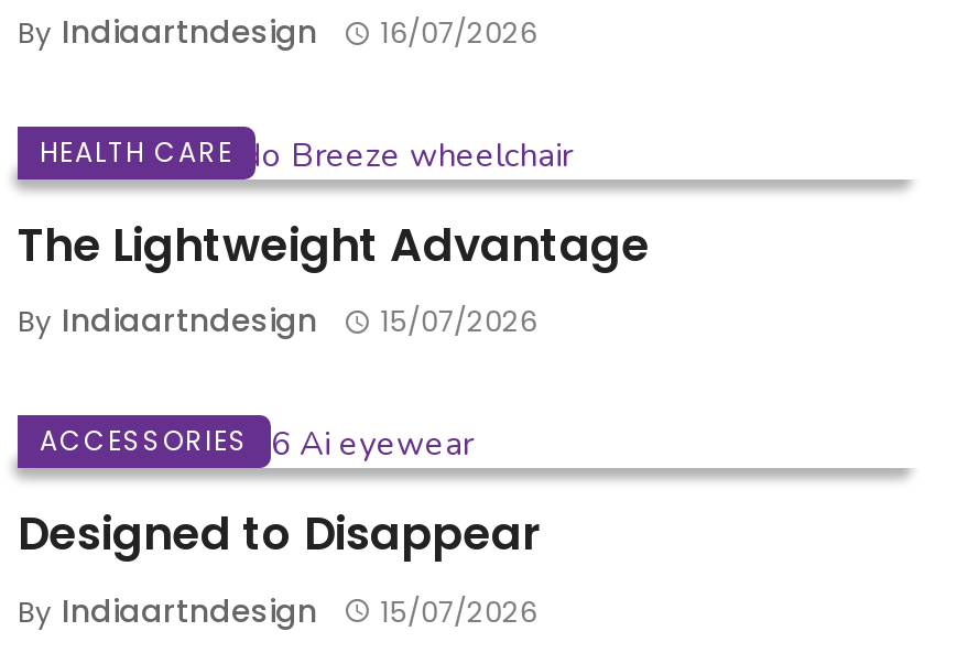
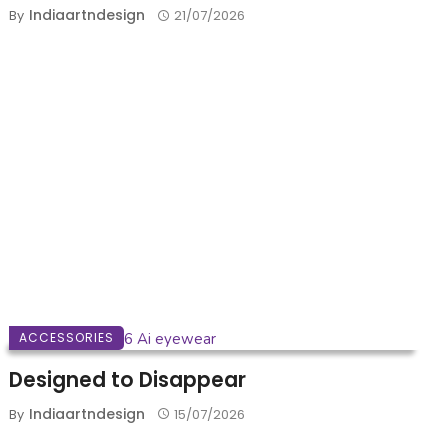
- 16/07/2026
- HEALTH CARE
- The Lightweight Advantage
- By Indiaartndesign
- 15/07/2026
+ 21/07/2026
